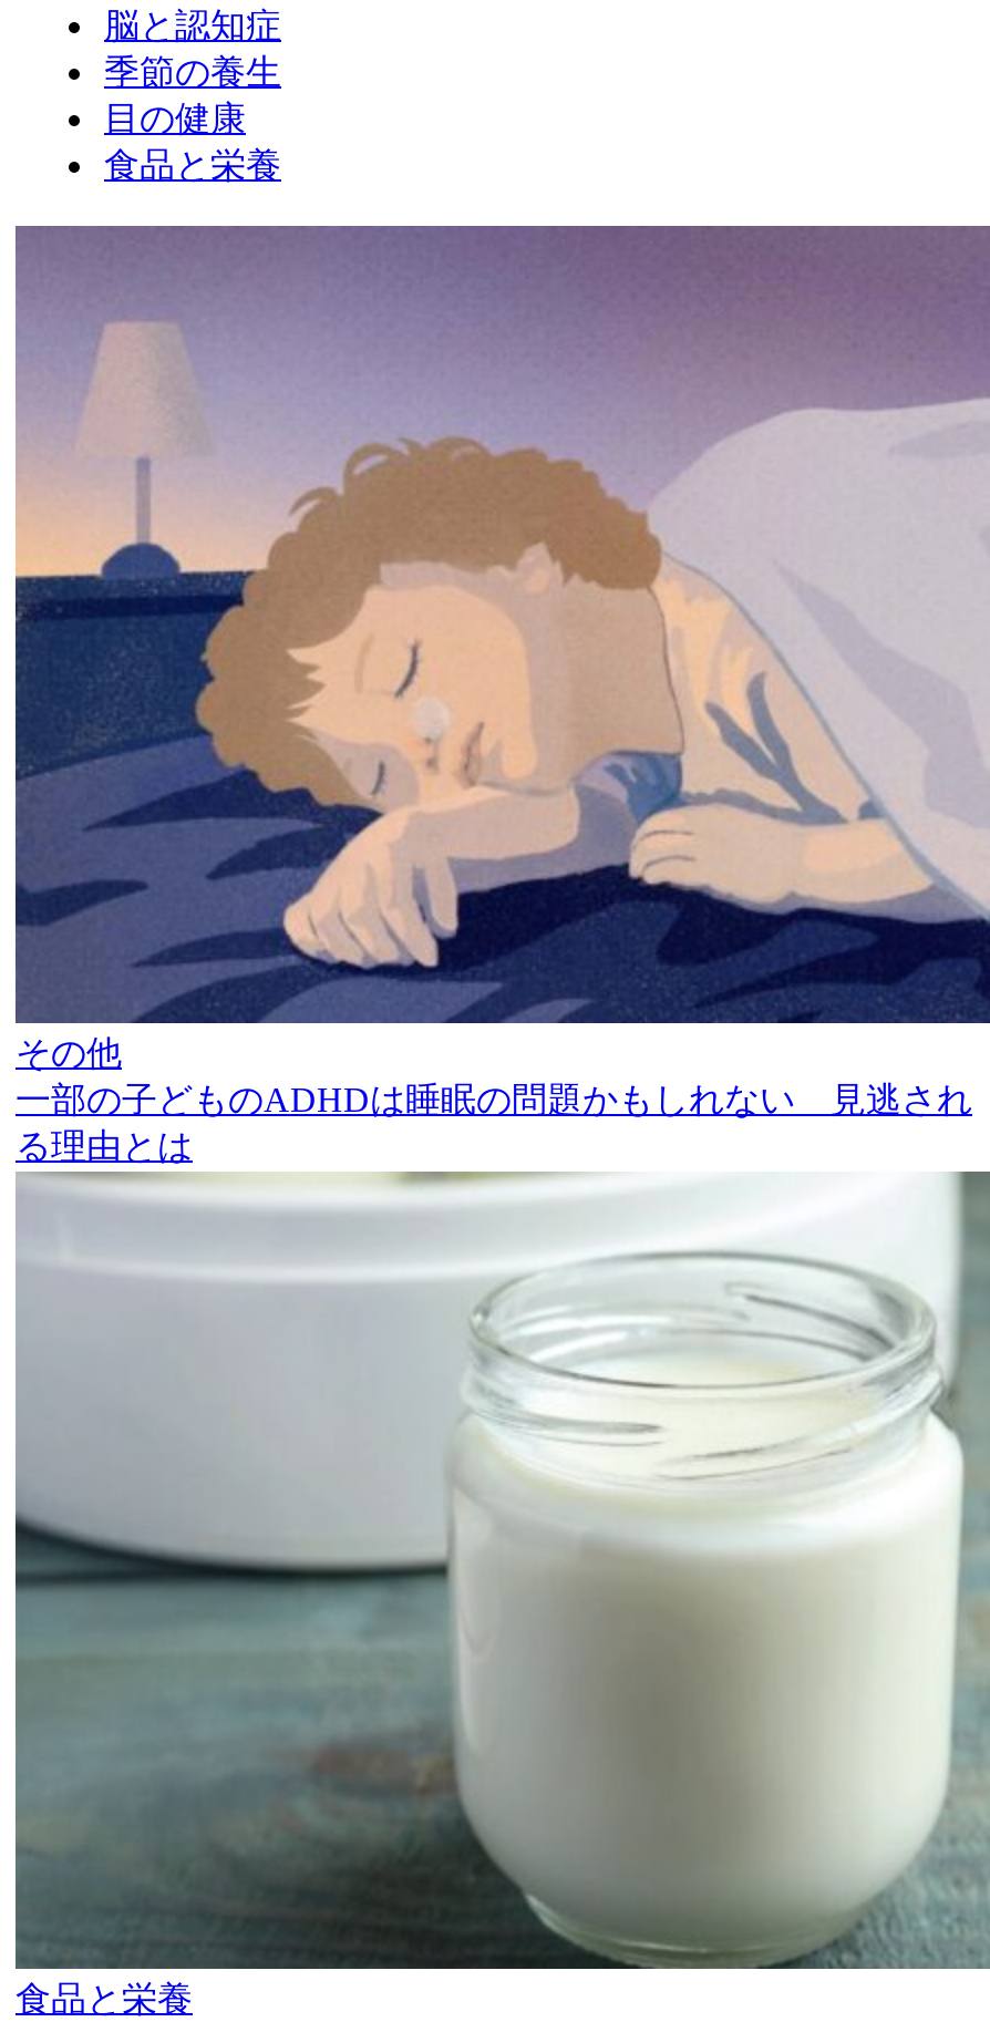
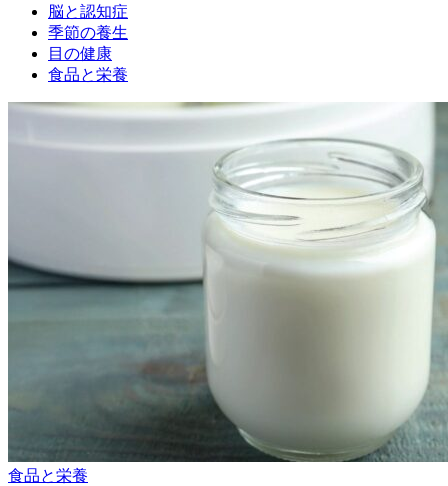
- [image]
- その他
- 一部の子どものADHDは睡眠の問題かもしれない 見逃され
- る理由とは
